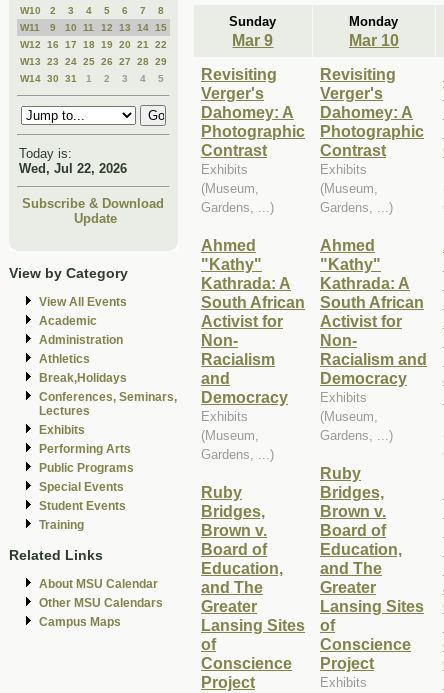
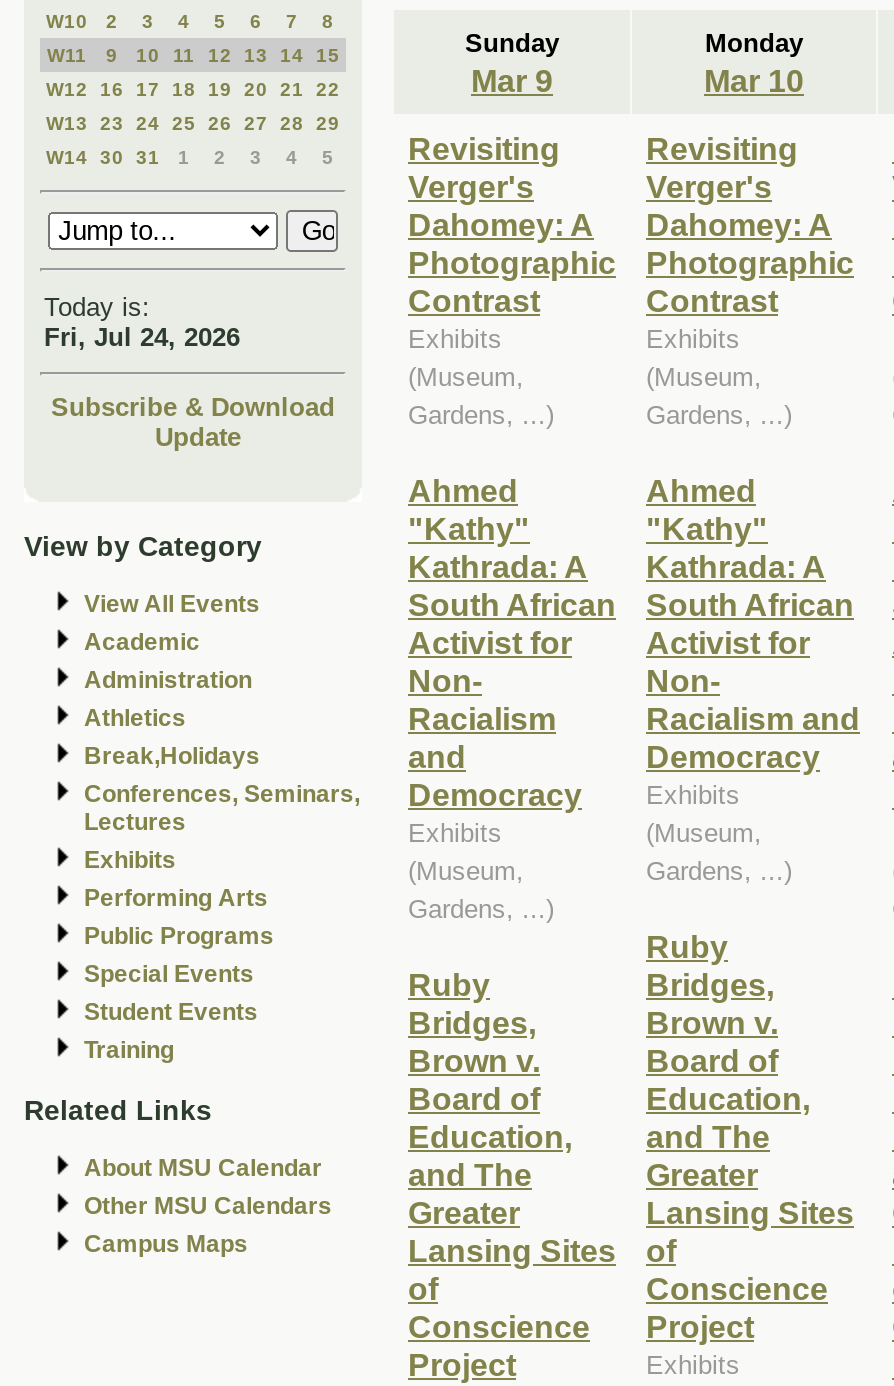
- Wed, Jul 22, 2026
+ Fri, Jul 24, 2026
